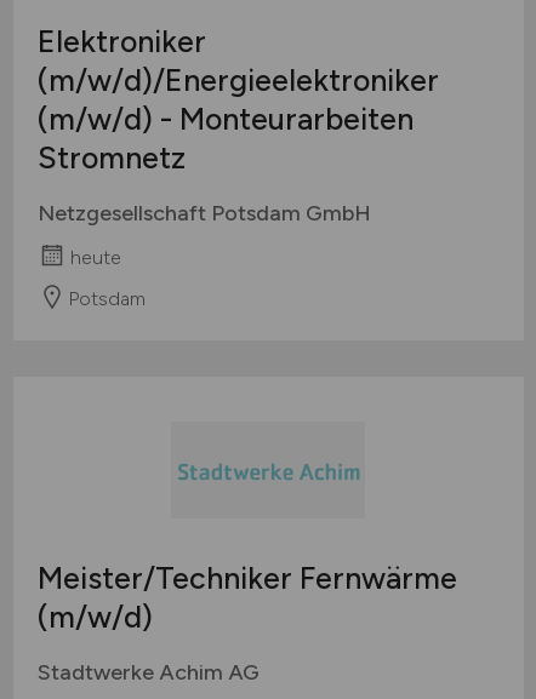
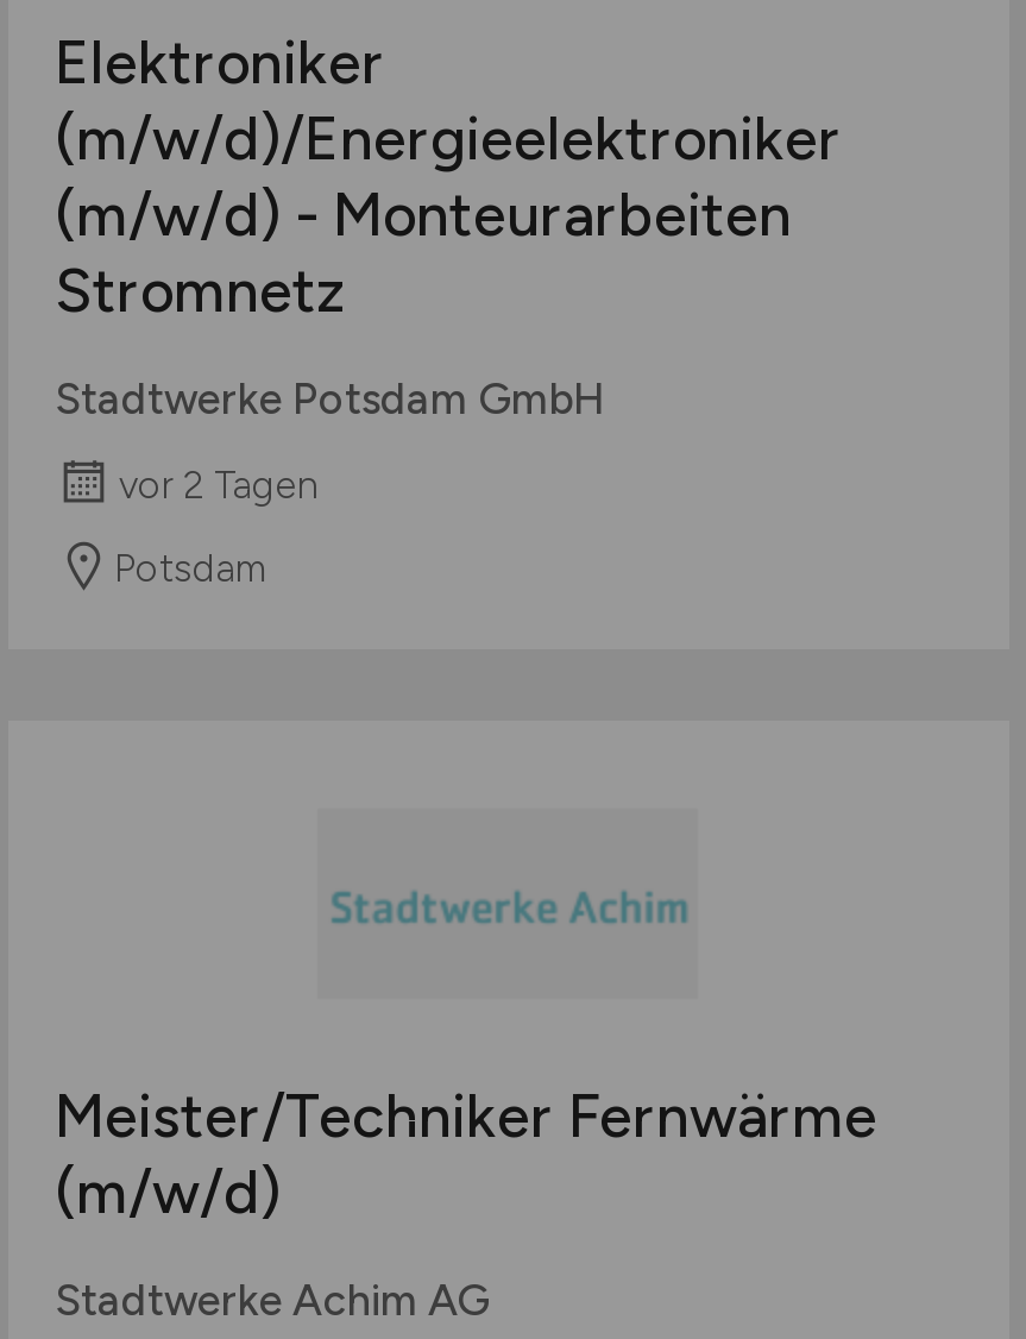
- Netzgesellschaft Potsdam GmbH
+ Stadtwerke Potsdam GmbH

- heute
+ vor 2 Tagen
